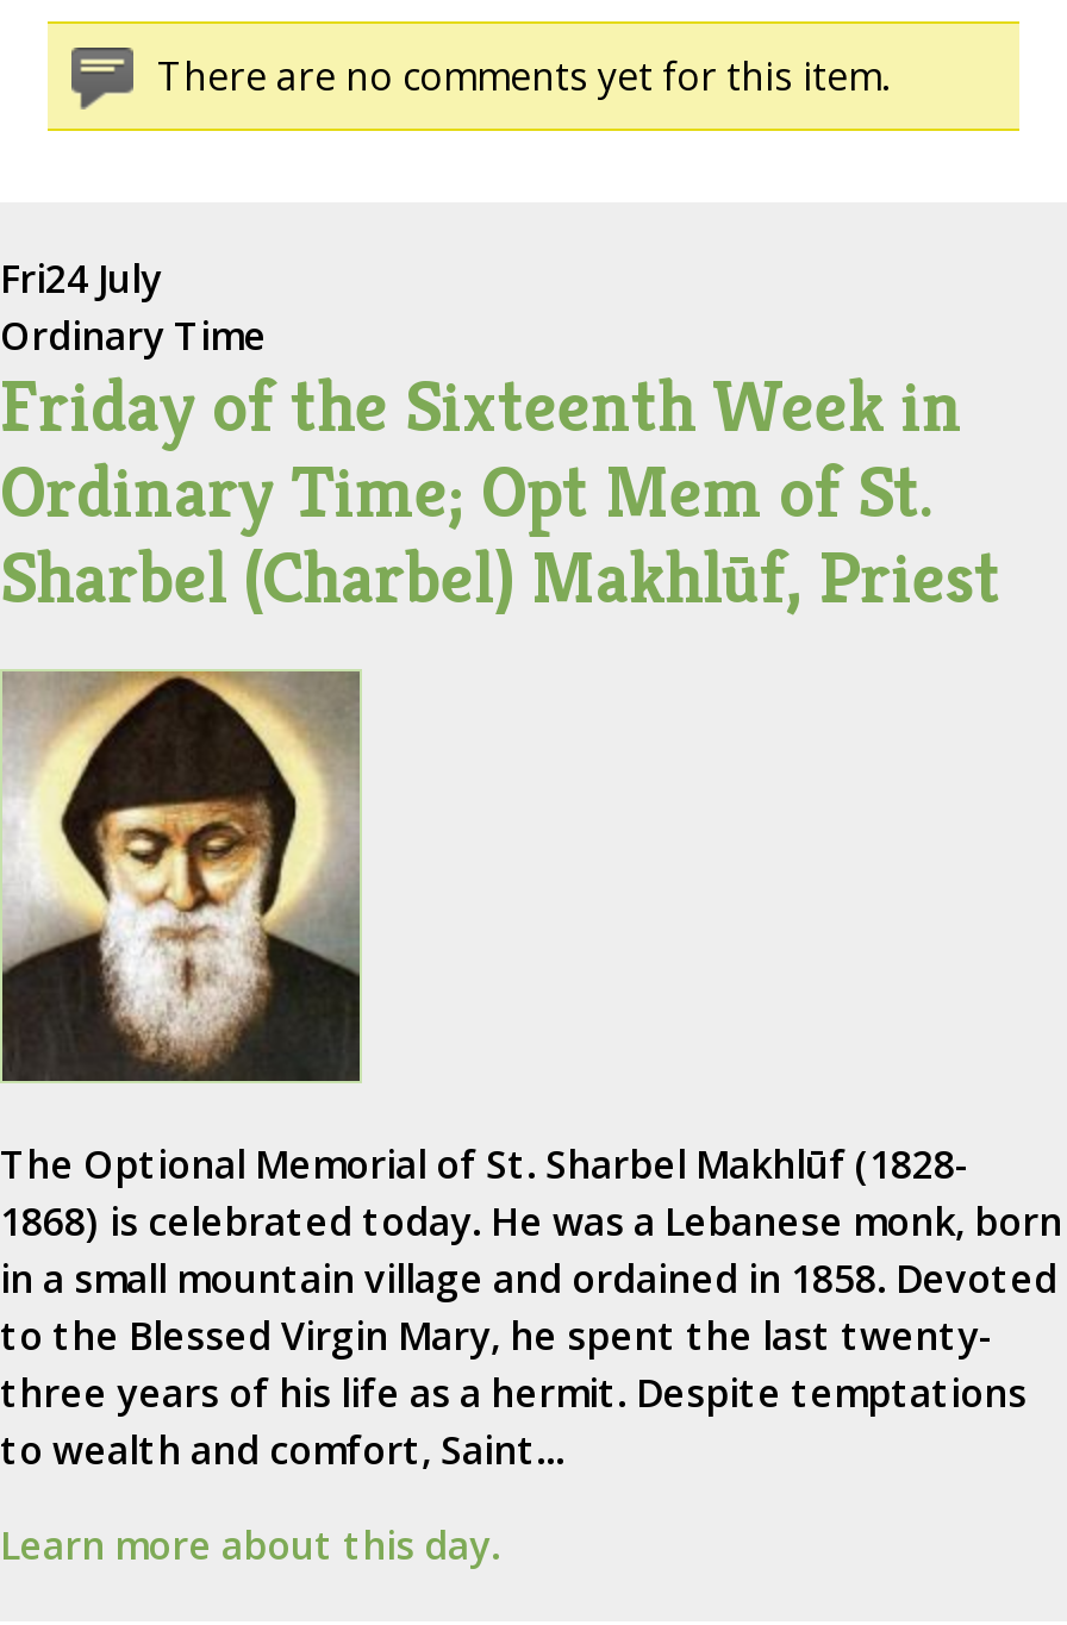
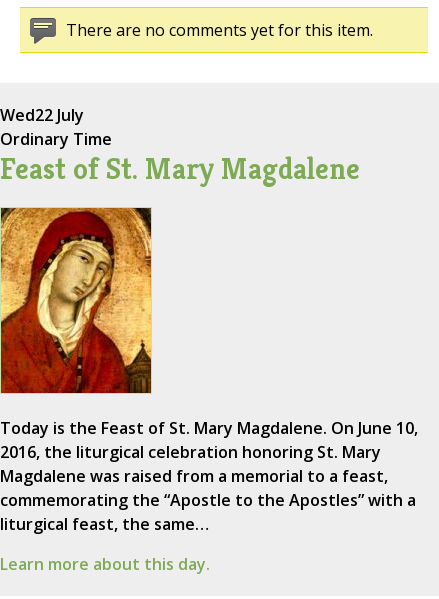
- Fri24 July
+ Wed22 July

- Friday of the Sixteenth Week in
- Ordinary Time; Opt Mem of St.
- Sharbel (Charbel) Makhlūf, Priest
+ Feast of St. Mary Magdalene

- [image]
+ [image]

- The Optional Memorial of St. Sharbel Makhlūf (1828-
- 1868) is celebrated today. He was a Lebanese monk, born
- in a small mountain village and ordained in 1858. Devoted
- to the Blessed Virgin Mary, he spent the last twenty-
- three years of his life as a hermit. Despite temptations
- to wealth and comfort, Saint…
+ Today is the Feast of St. Mary Magdalene. On June 10,
+ 2016, the liturgical celebration honoring St. Mary
+ Magdalene was raised from a memorial to a feast,
+ commemorating the “Apostle to the Apostles” with a
+ liturgical feast, the same…
